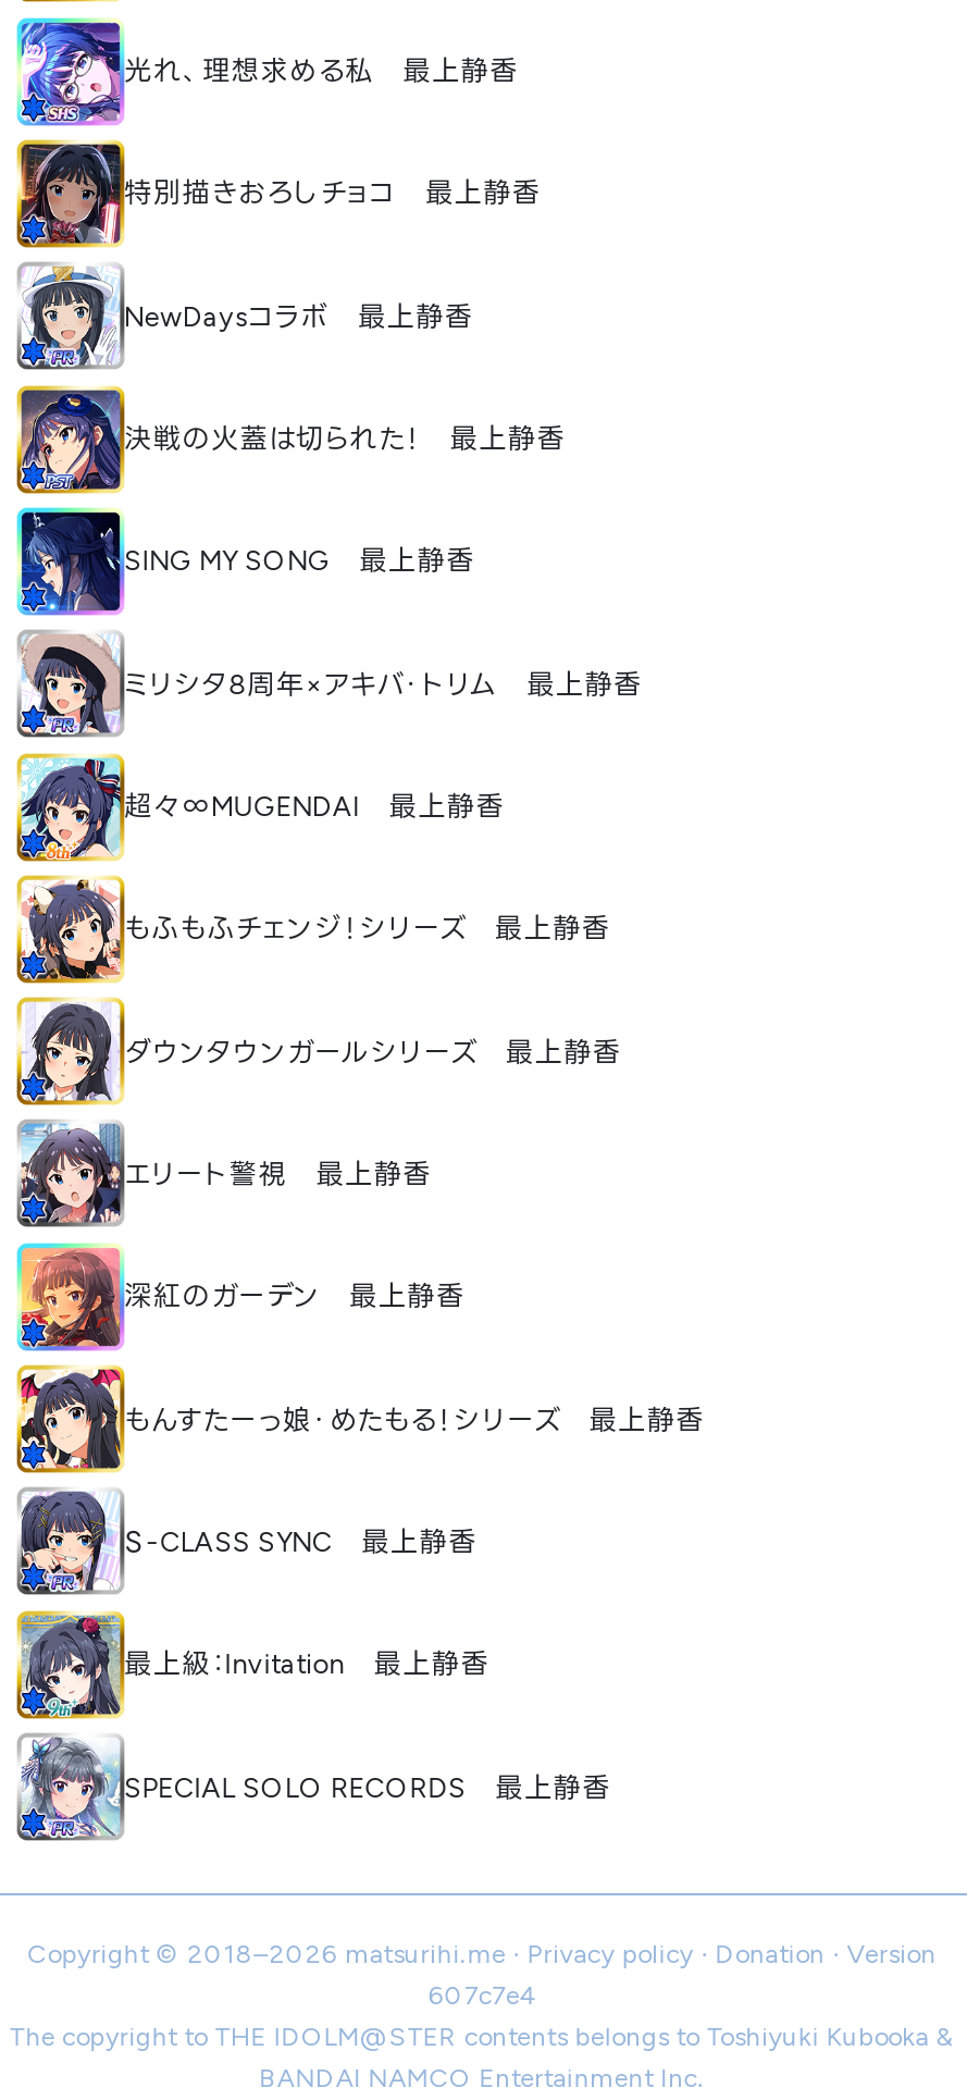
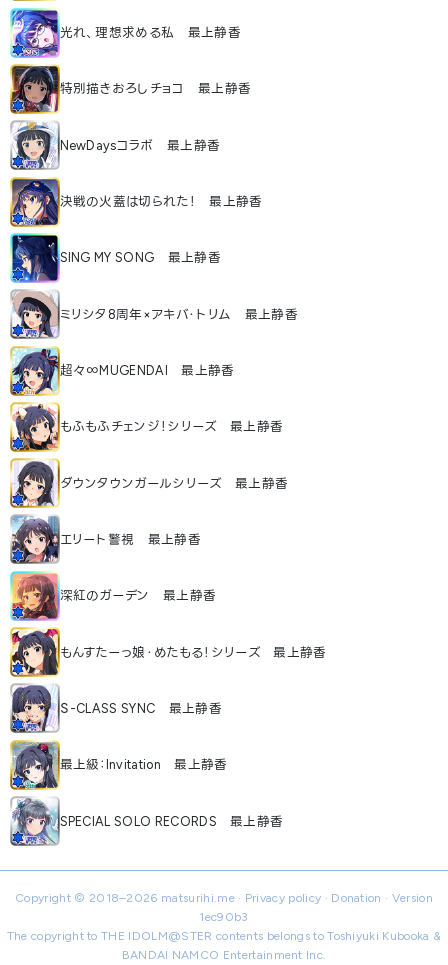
- 607c7e4
+ 1ec90b3
